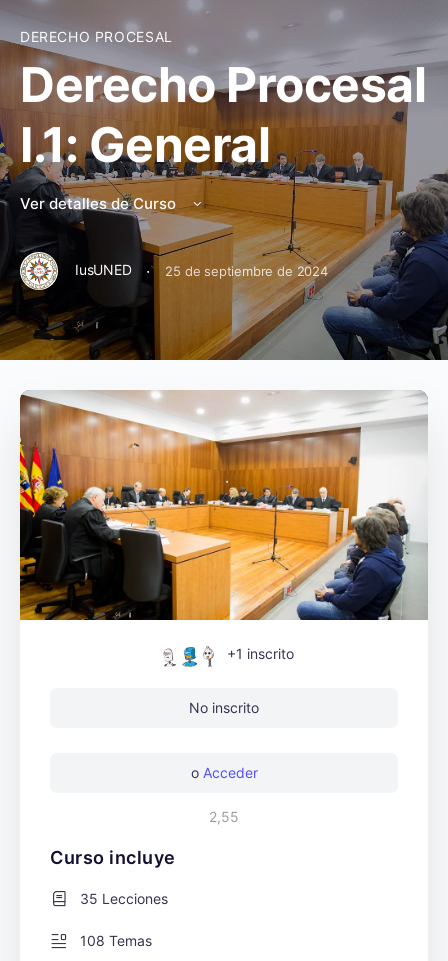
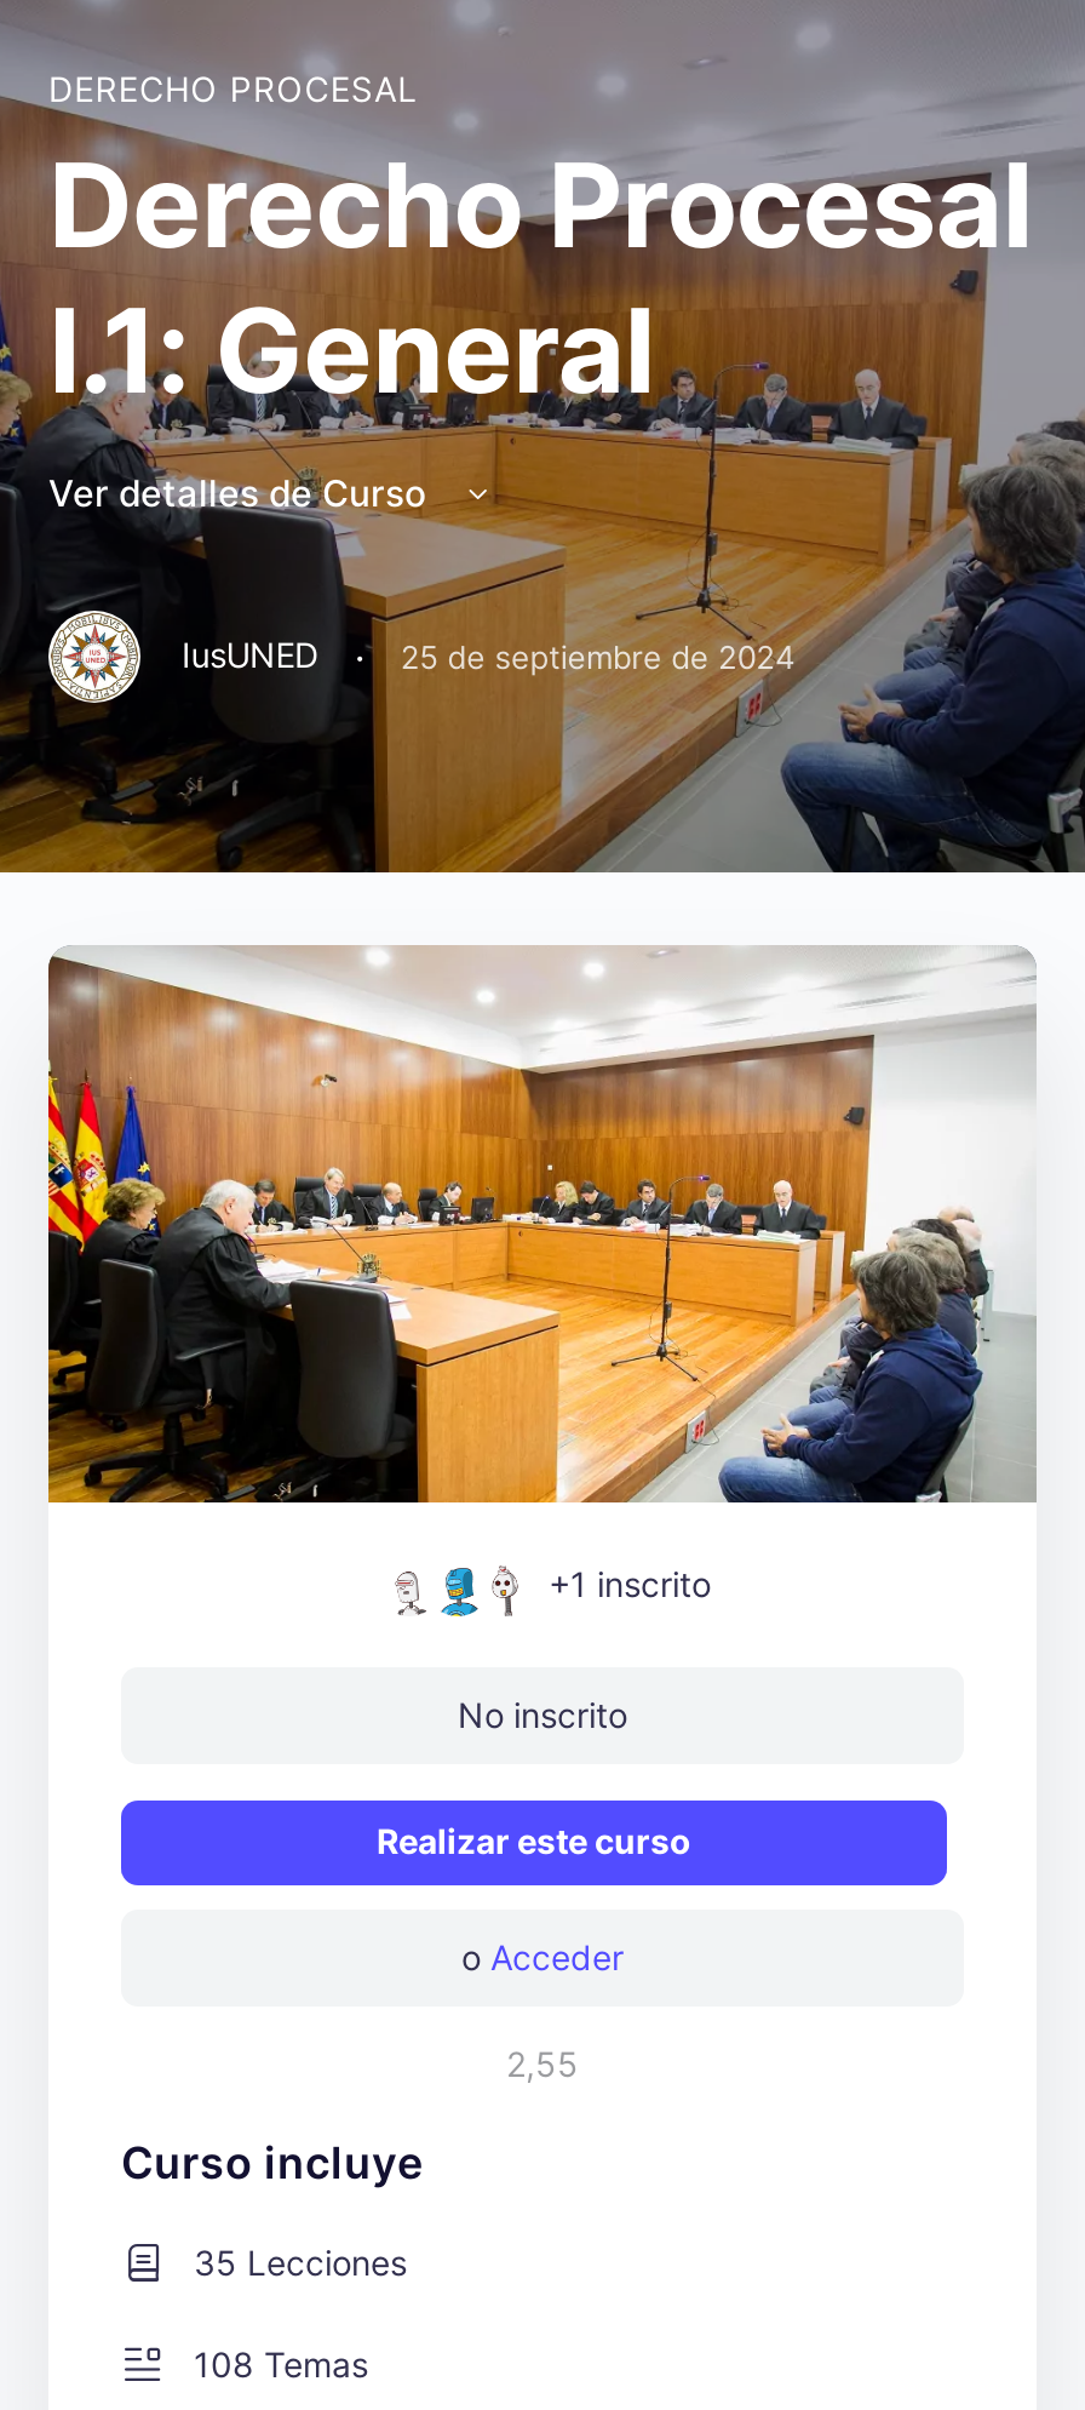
+ Realizar este curso
